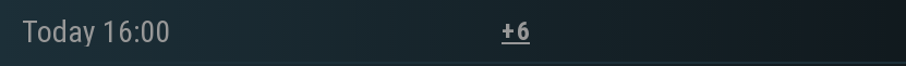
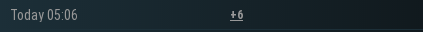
- Today 16:00
+ Today 05:06
